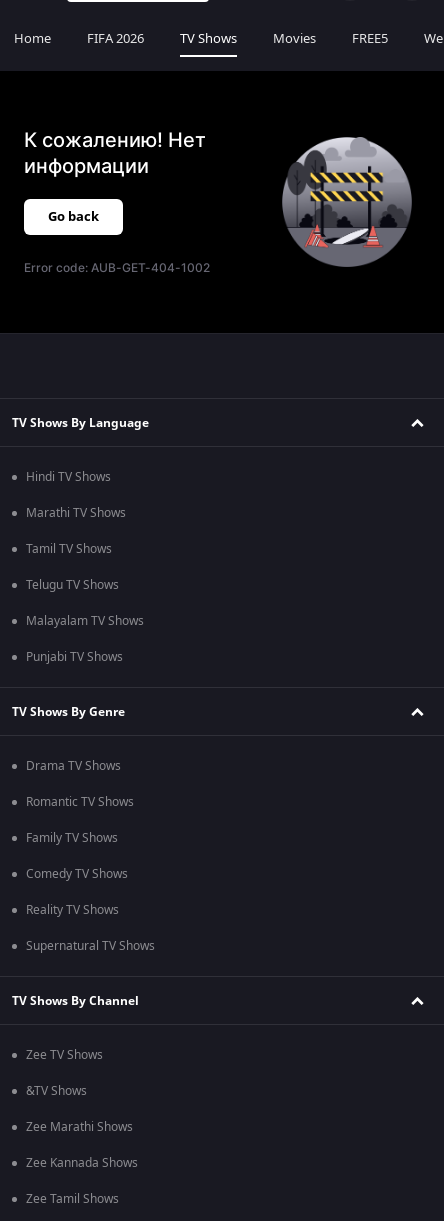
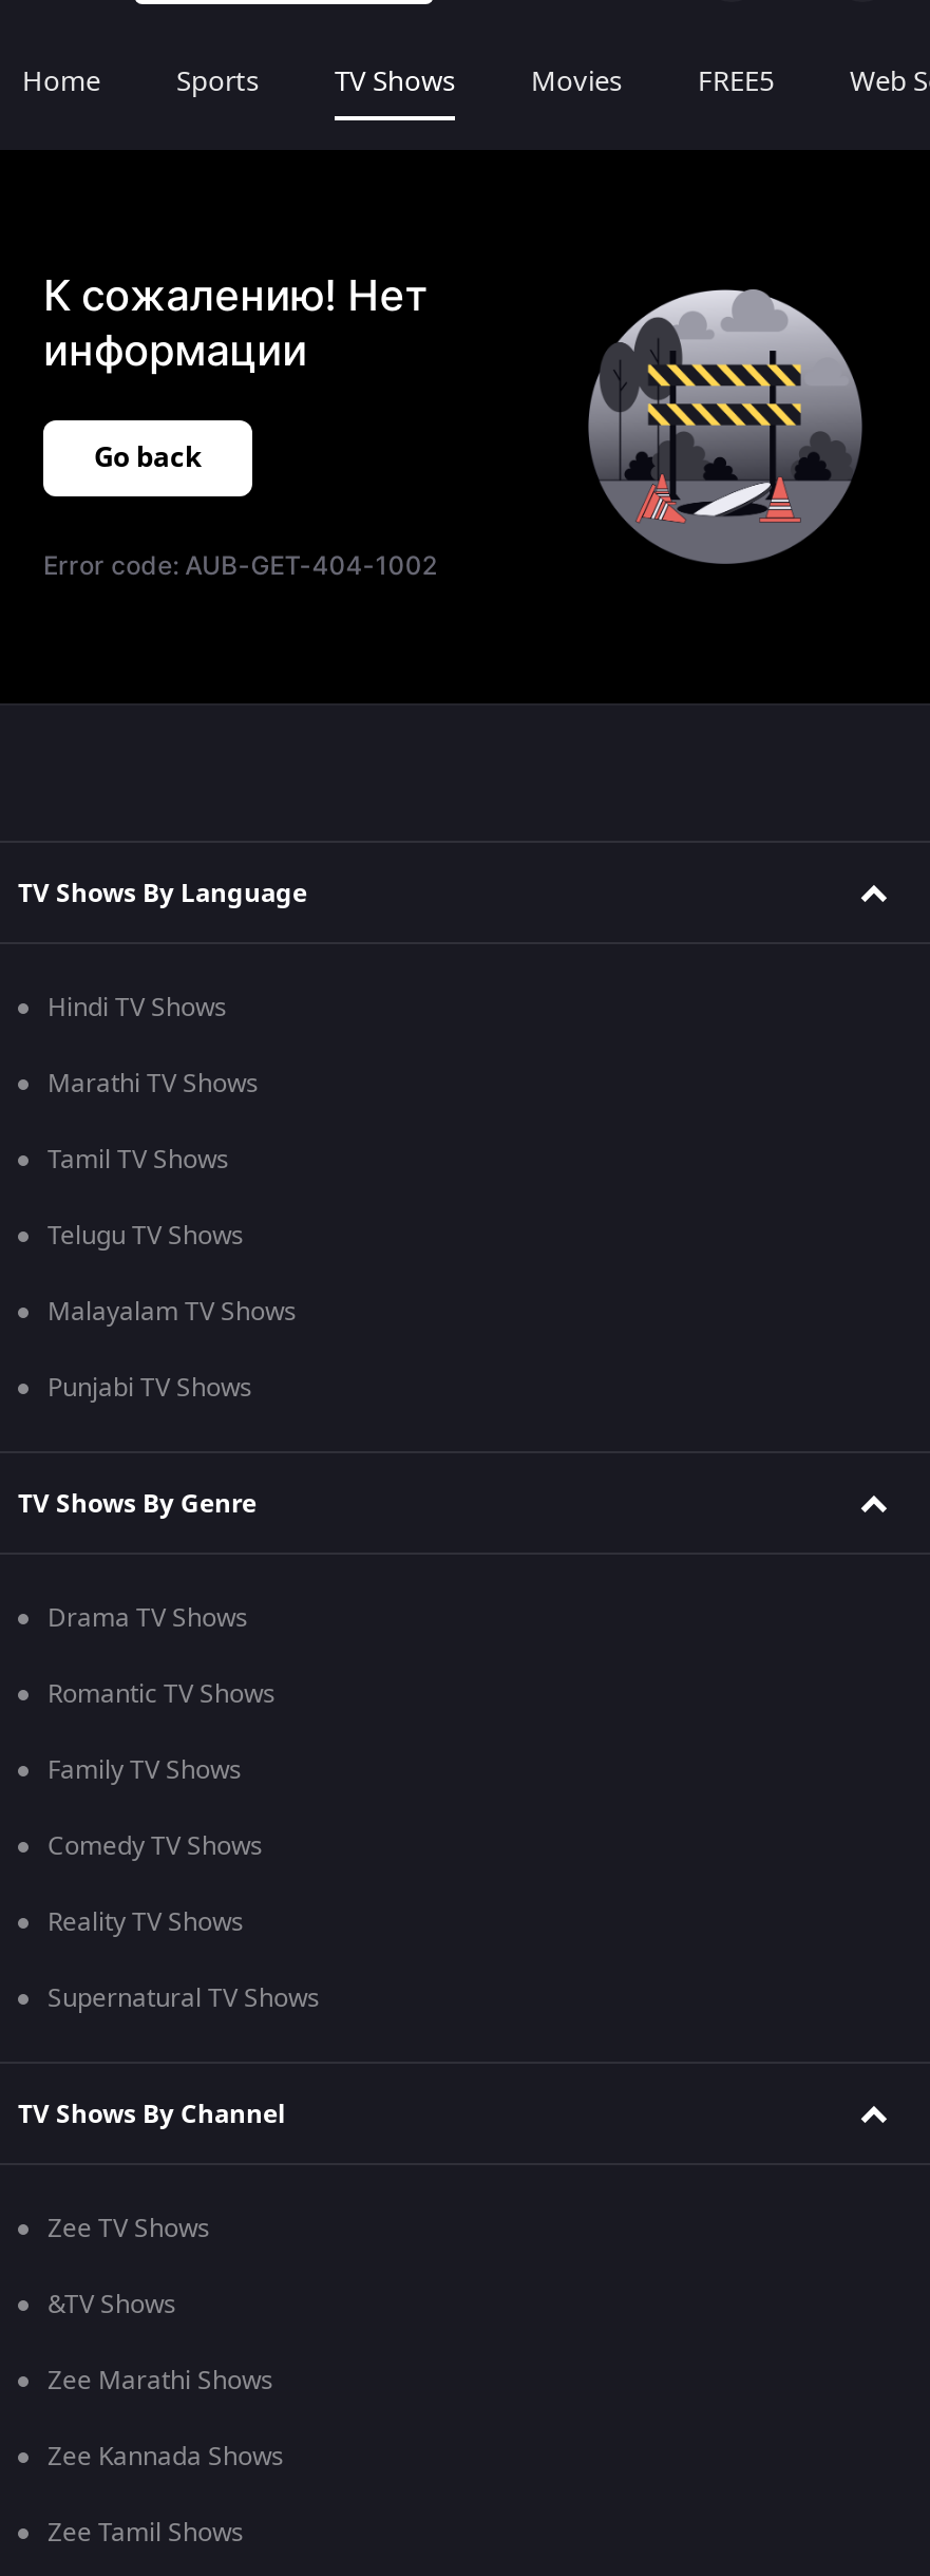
- FIFA 2026
+ Sports
